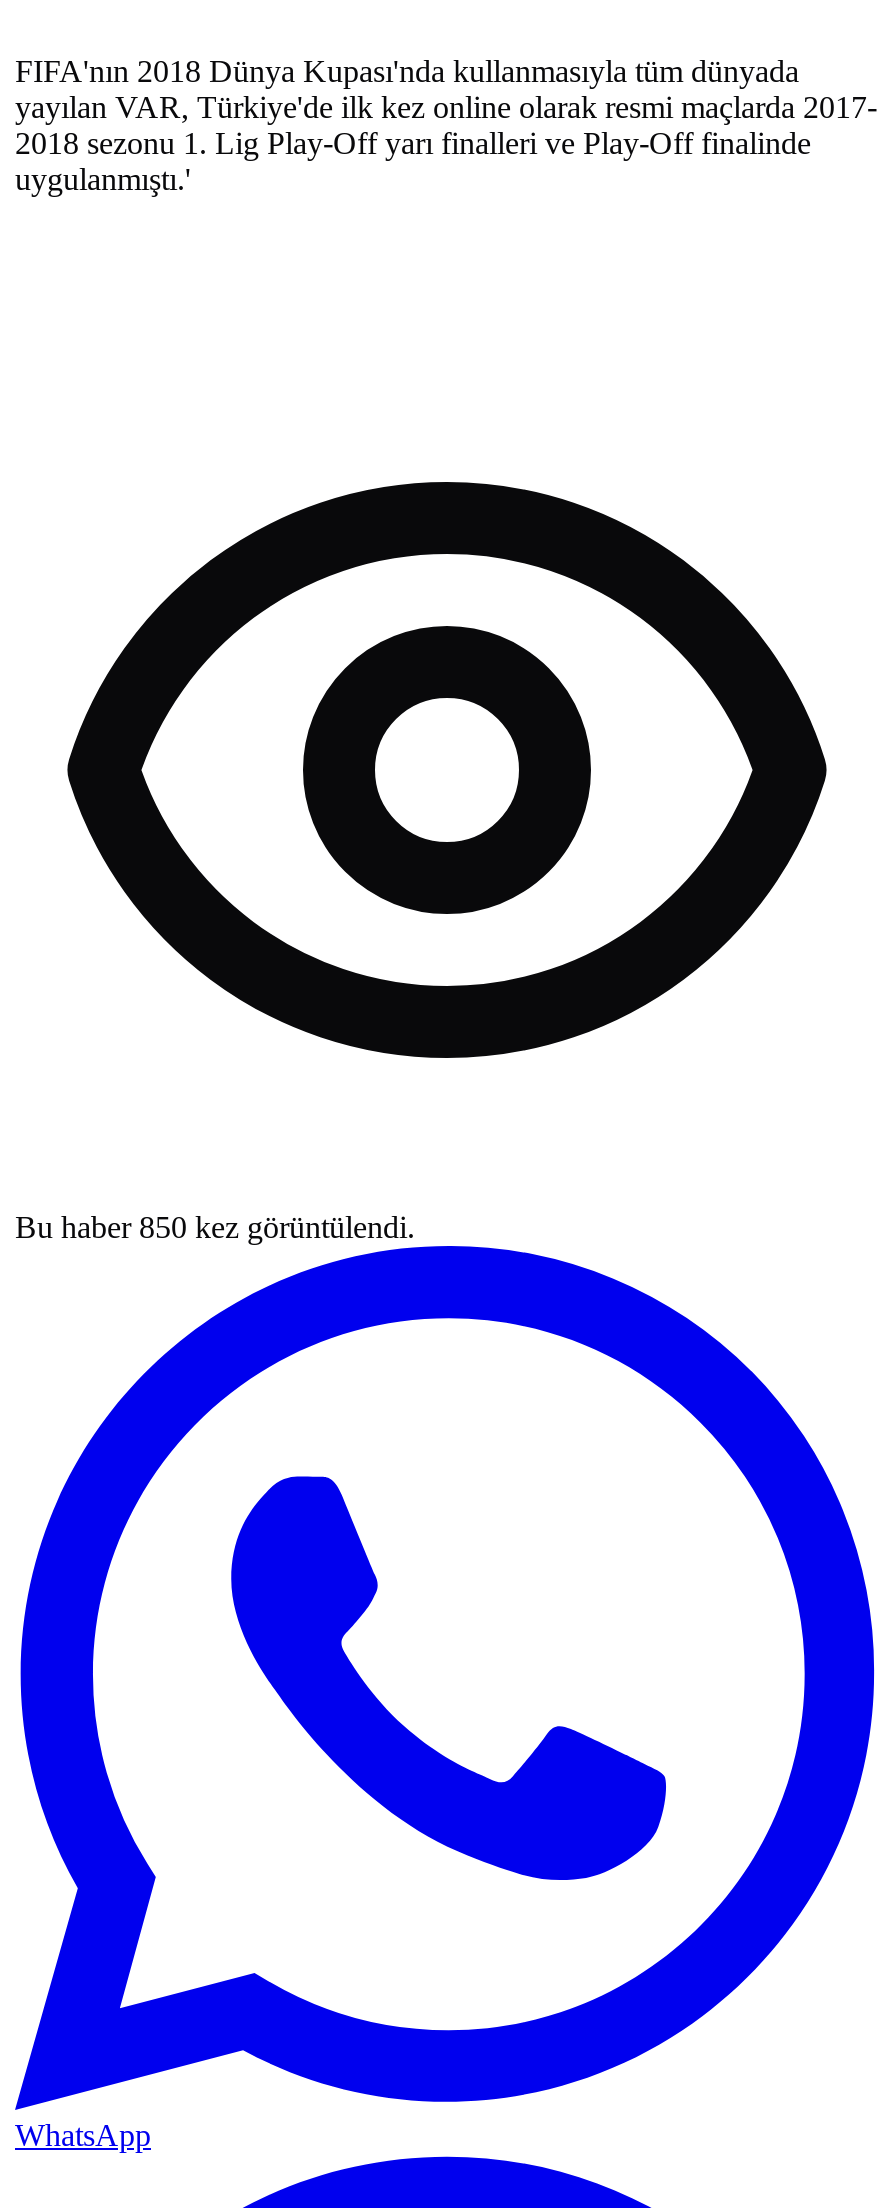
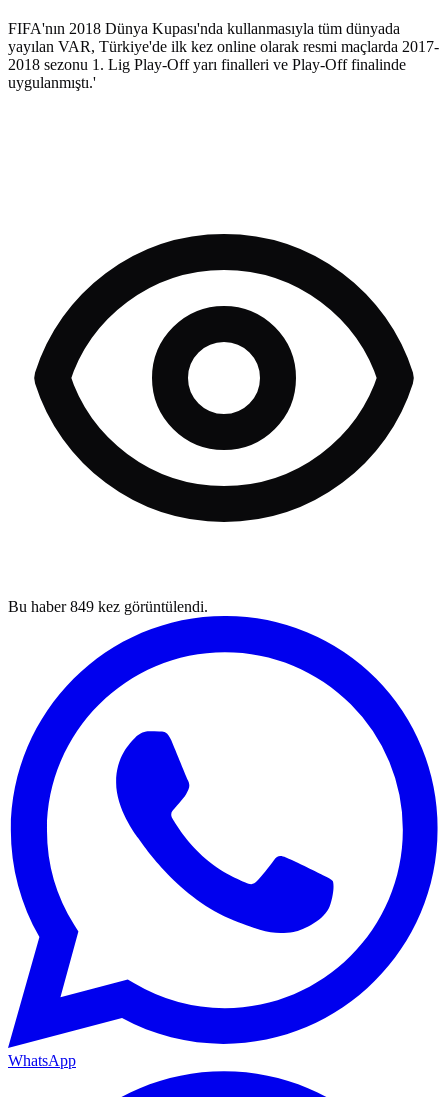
- Bu haber 850 kez görüntülendi.
+ Bu haber 849 kez görüntülendi.
